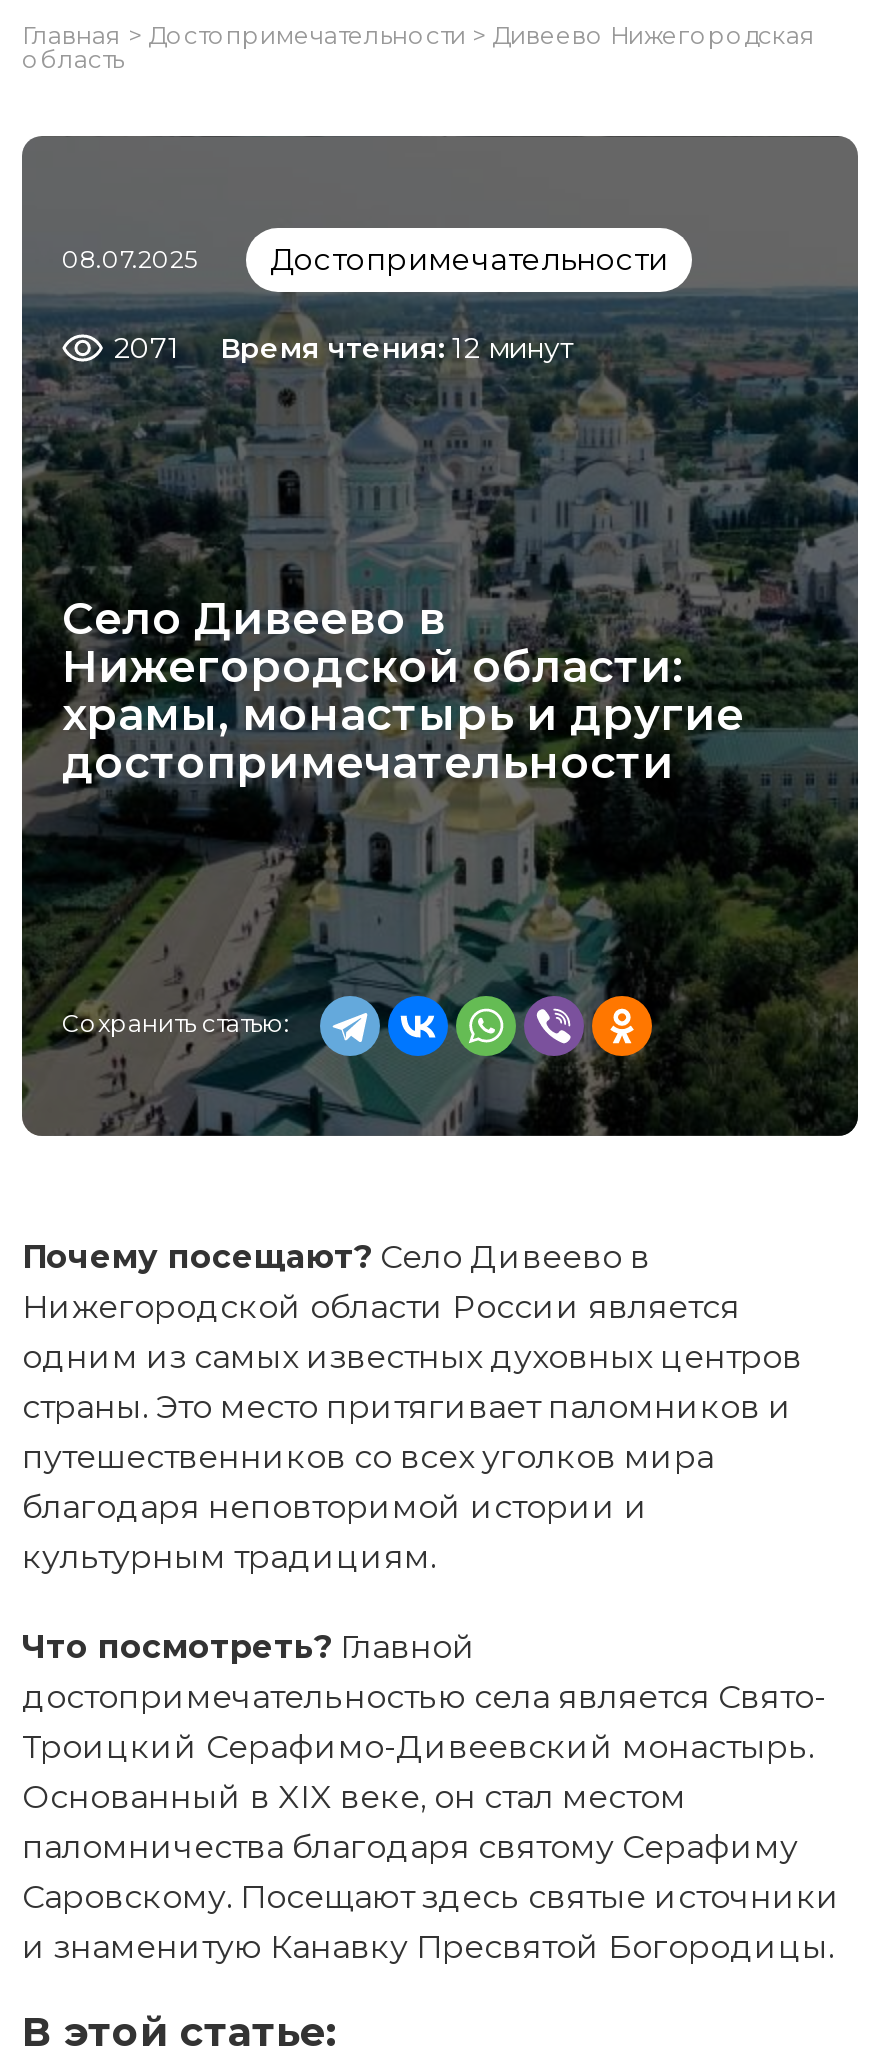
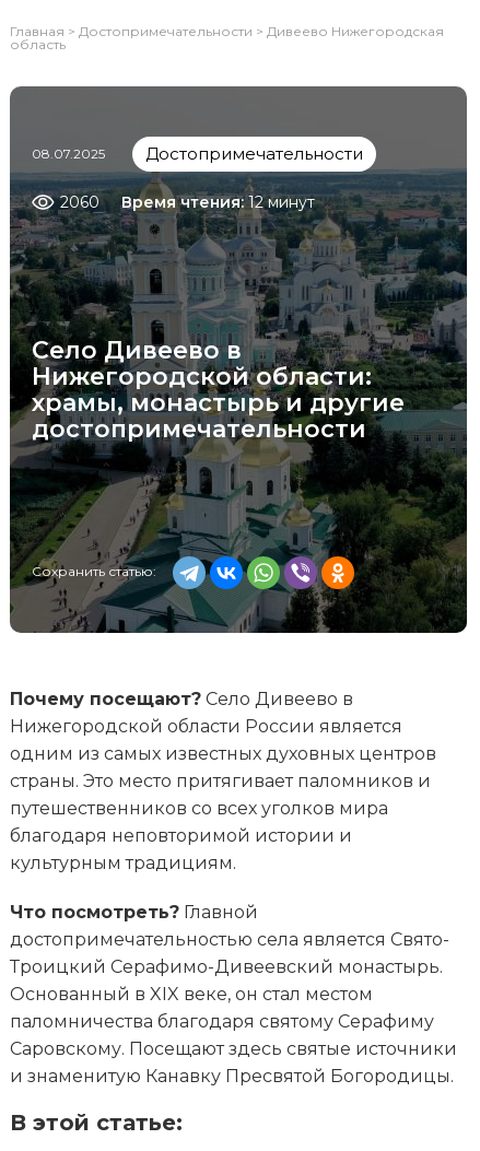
- 2071 Время чтения: 12 минут
+ 2060 Время чтения: 12 минут
